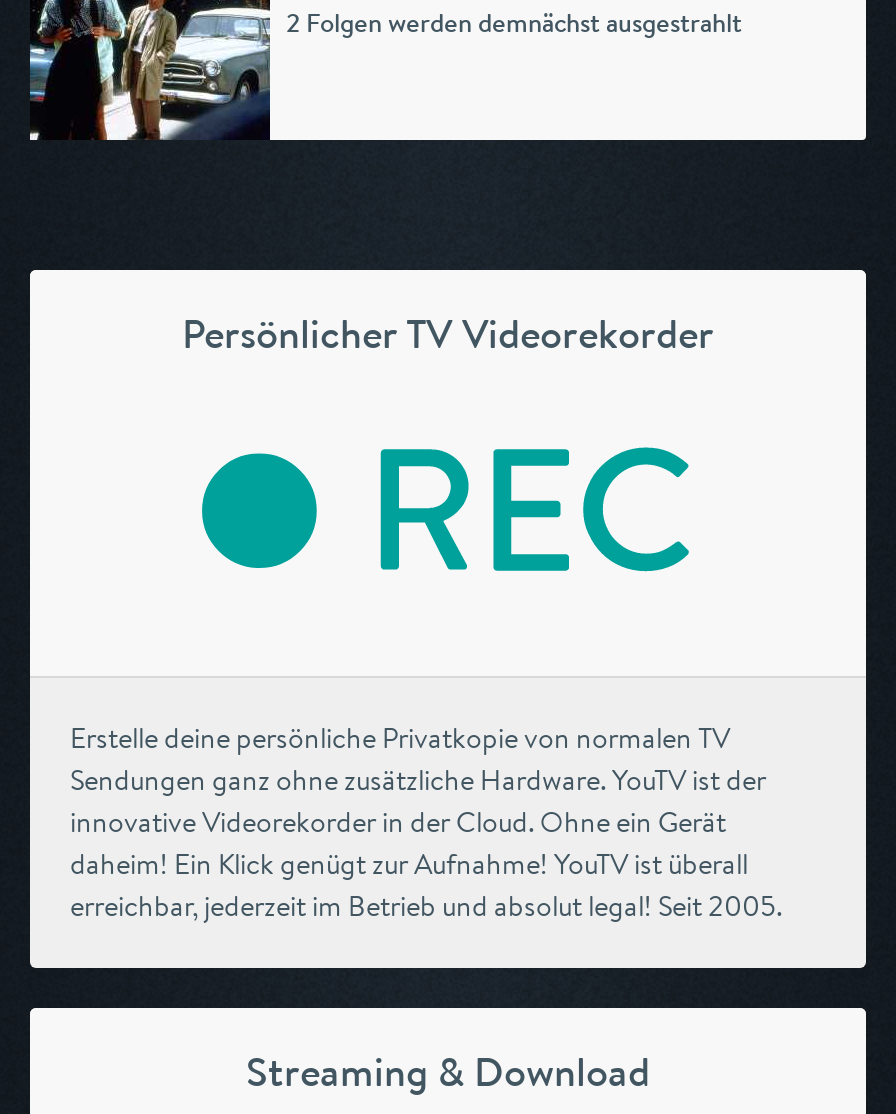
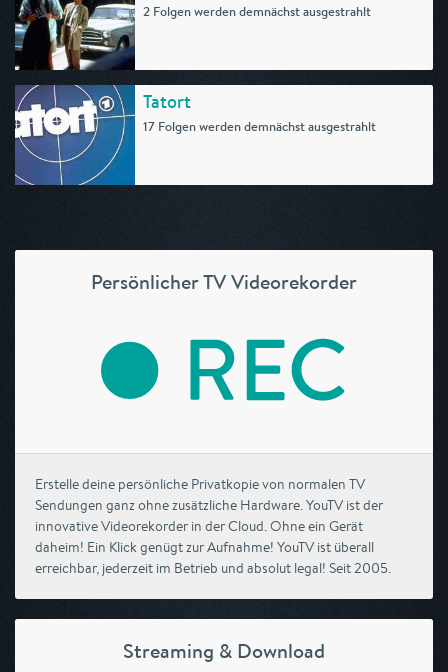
+ [image]
+ Tatort
+ 17 Folgen werden demnächst ausgestrahlt
